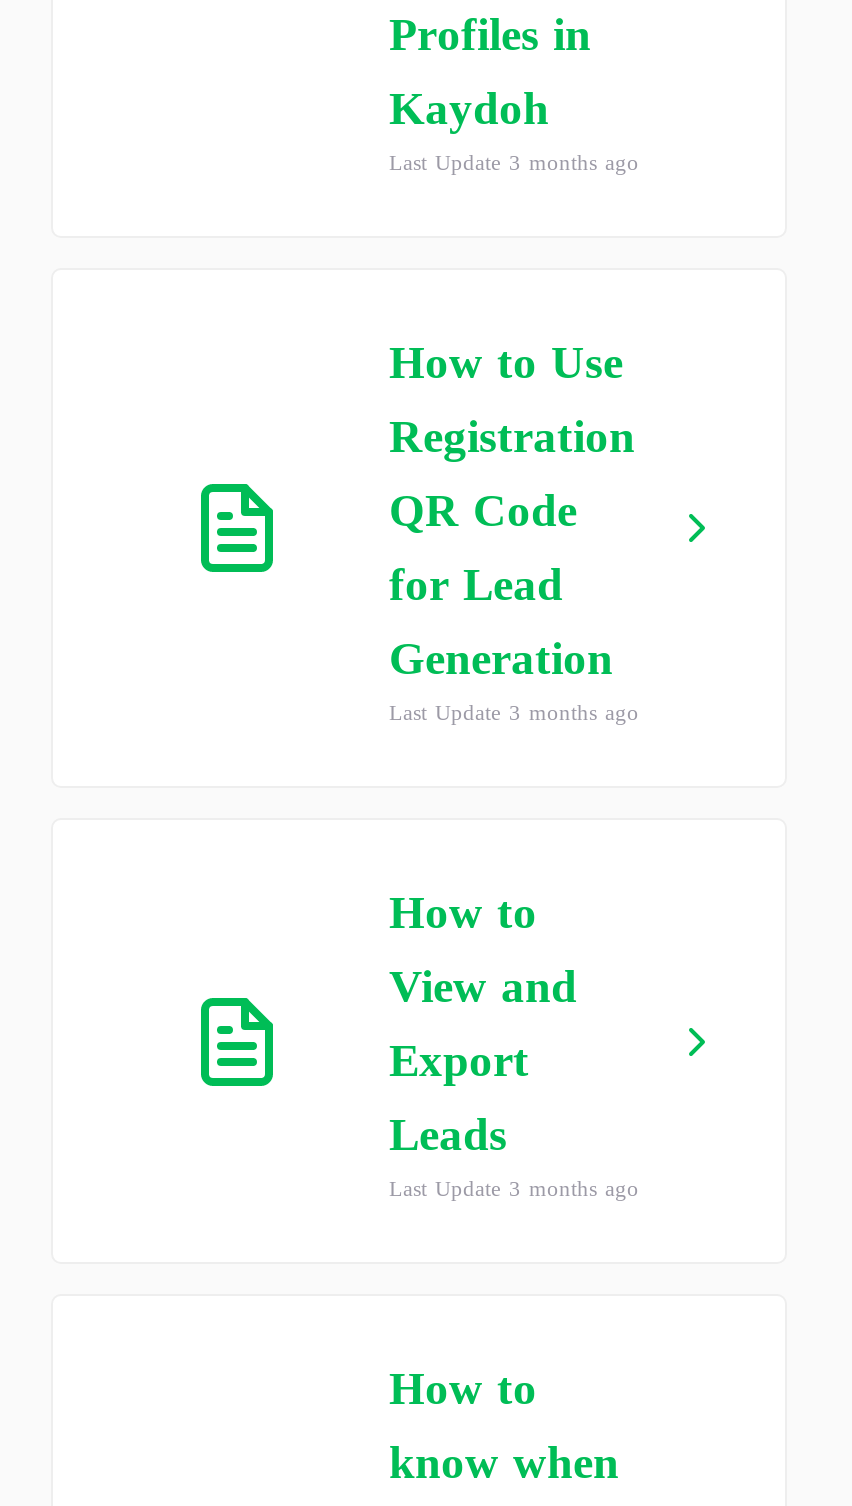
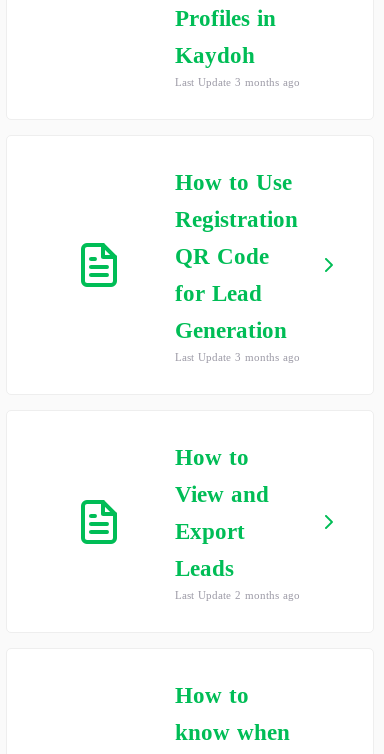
- Last Update 3 months ago
+ Last Update 2 months ago
